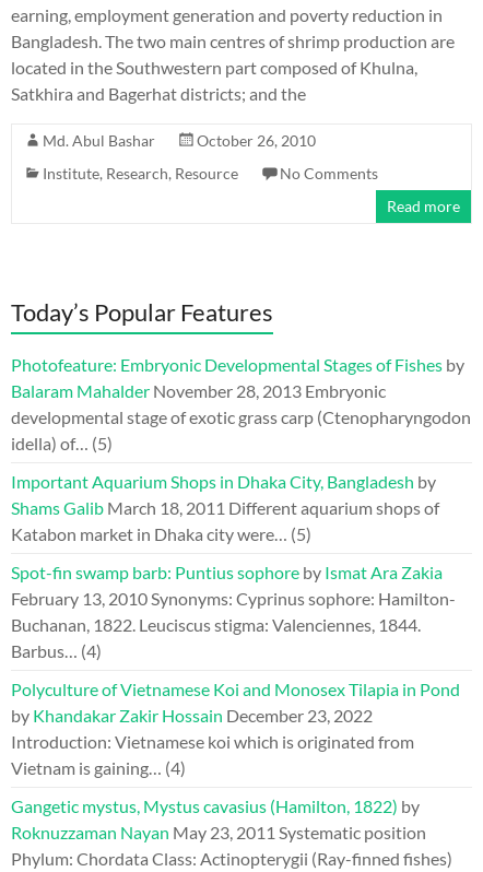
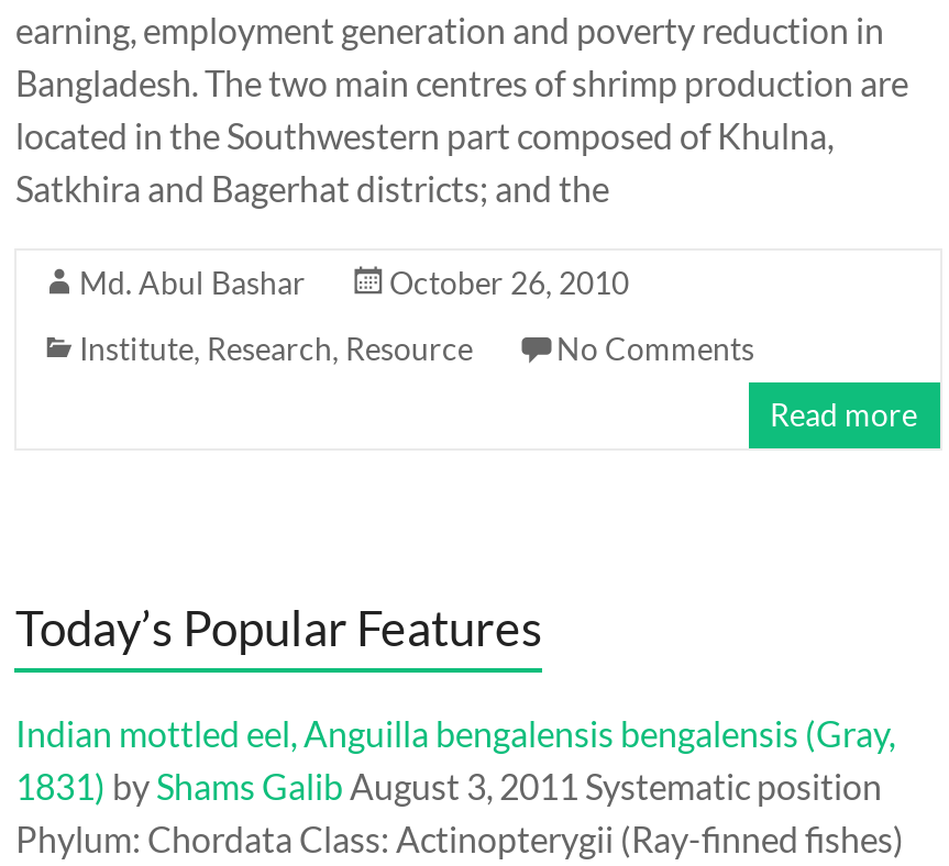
- Photofeature: Embryonic Developmental Stages of Fishes by
- Balaram Mahalder November 28, 2013 Embryonic
- developmental stage of exotic grass carp (Ctenopharyngodon
- idella) of… (5)
- Important Aquarium Shops in Dhaka City, Bangladesh by
- Shams Galib March 18, 2011 Different aquarium shops of
- Katabon market in Dhaka city were… (5)
- Spot-fin swamp barb: Puntius sophore by Ismat Ara Zakia
- February 13, 2010 Synonyms: Cyprinus sophore: Hamilton-
- Buchanan, 1822. Leuciscus stigma: Valenciennes, 1844.
- Barbus… (4)
- Polyculture of Vietnamese Koi and Monosex Tilapia in Pond
- by Khandakar Zakir Hossain December 23, 2022
- Introduction: Vietnamese koi which is originated from
- Vietnam is gaining… (4)
- Gangetic mystus, Mystus cavasius (Hamilton, 1822) by
- Roknuzzaman Nayan May 23, 2011 Systematic position
+ Indian mottled eel, Anguilla bengalensis bengalensis (Gray,
+ 1831) by Shams Galib August 3, 2011 Systematic position
